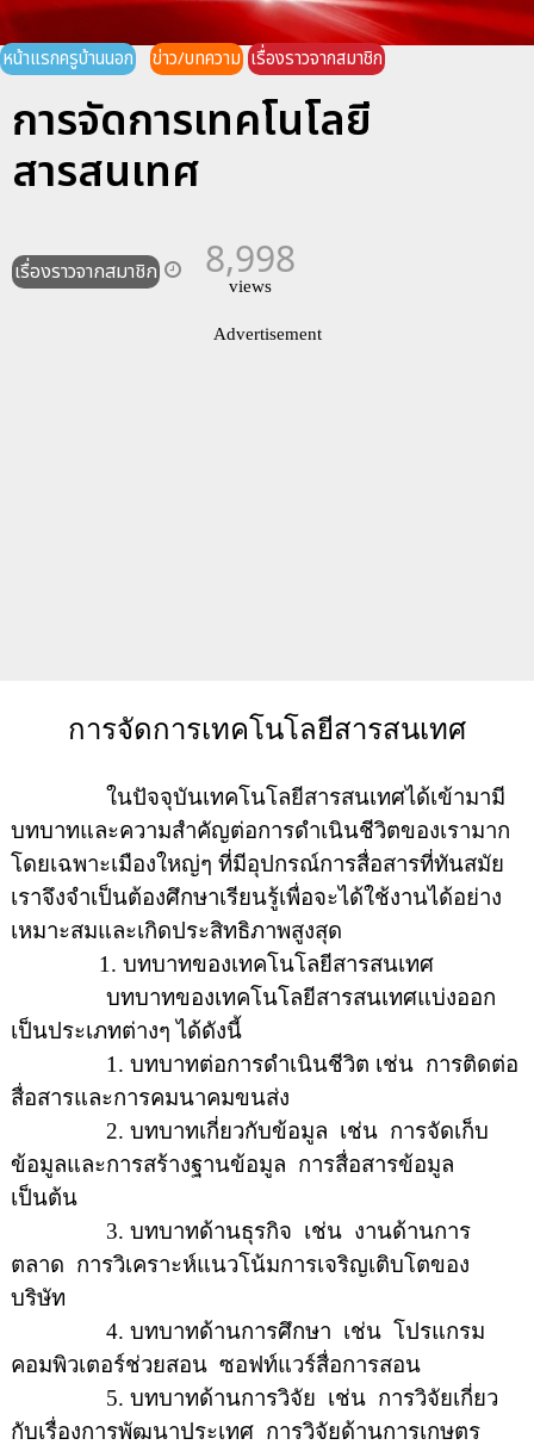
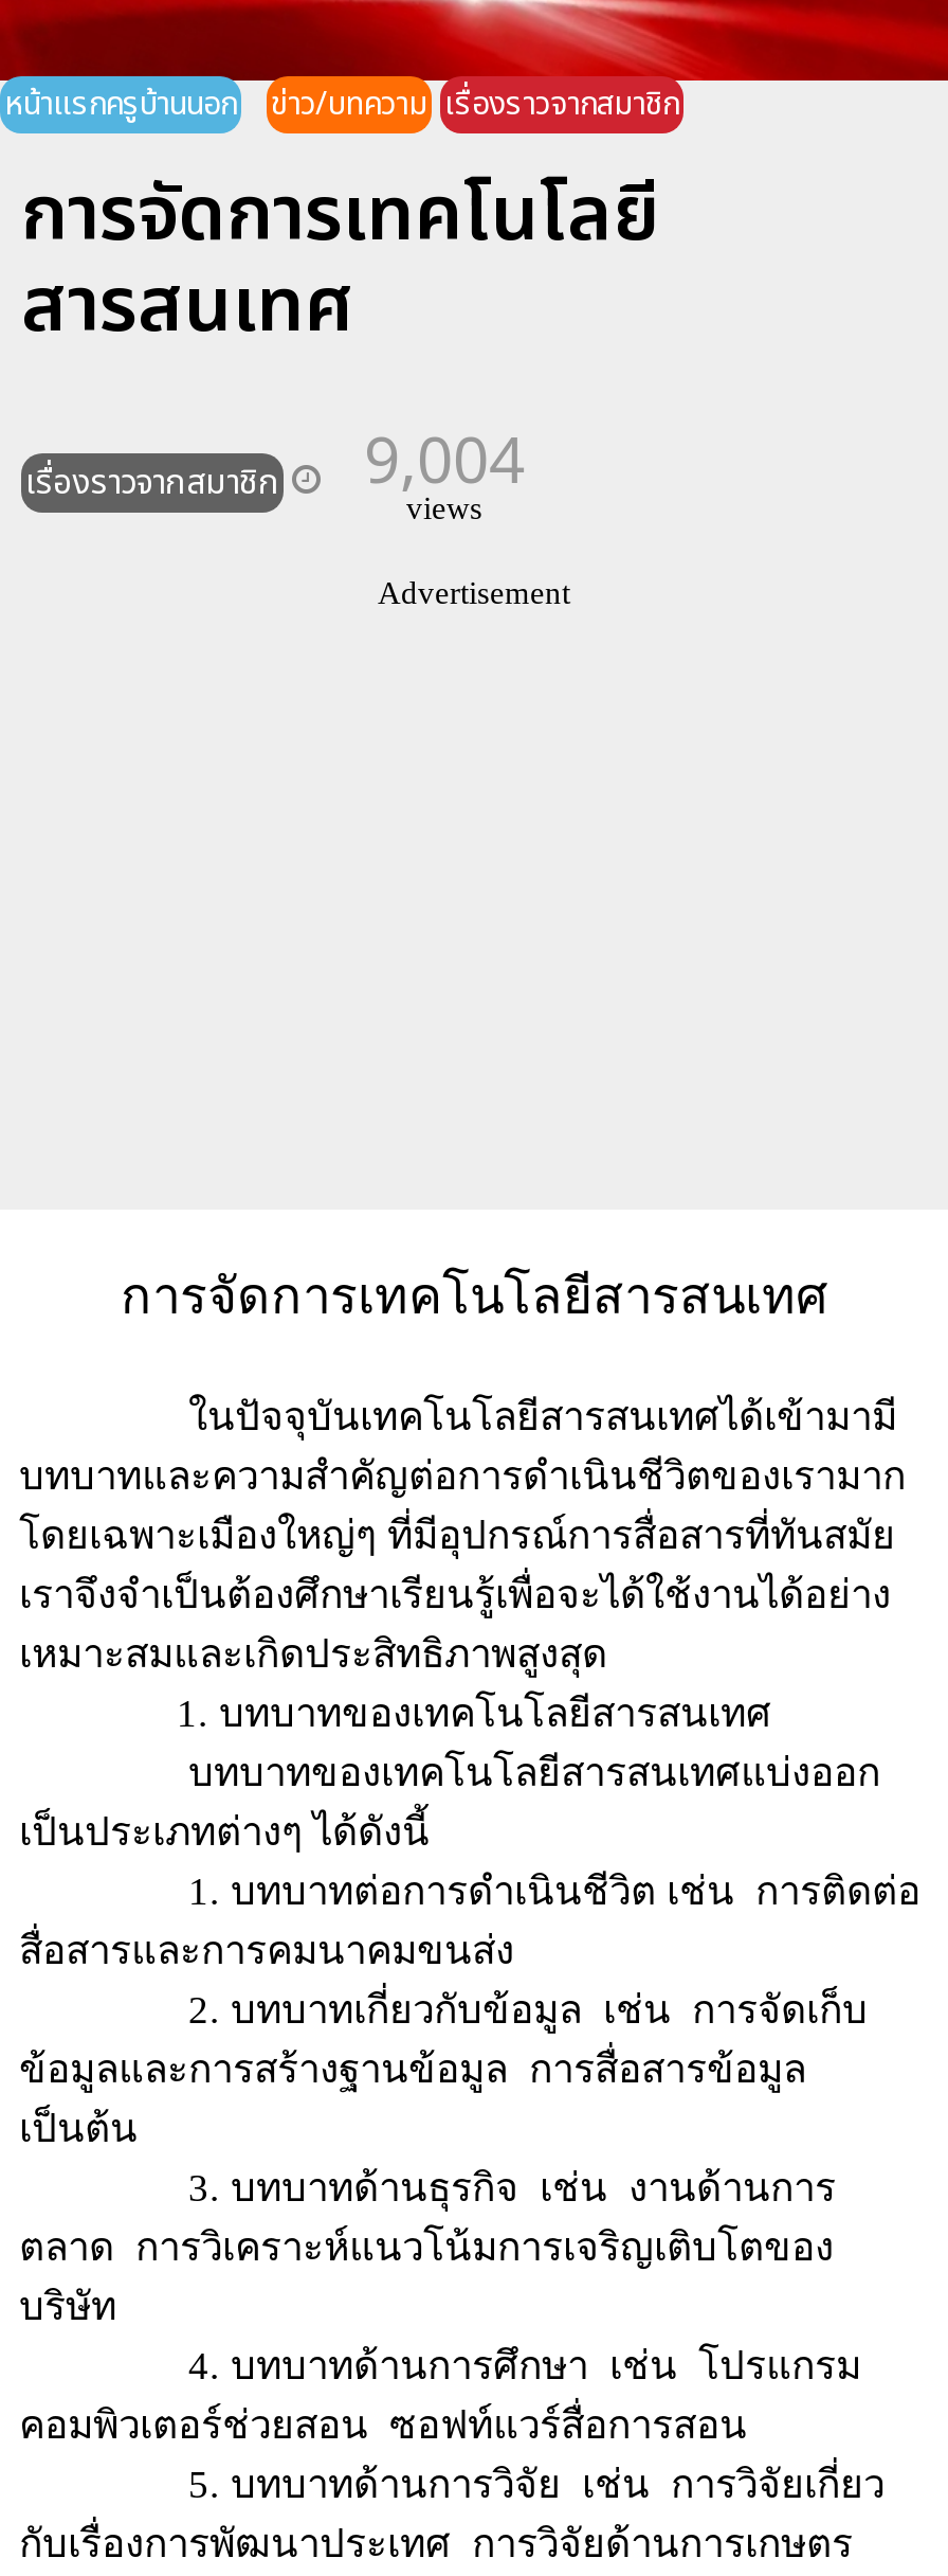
- เรื่องราวจากสมาชิก 8,998
+ เรื่องราวจากสมาชิก 9,004
